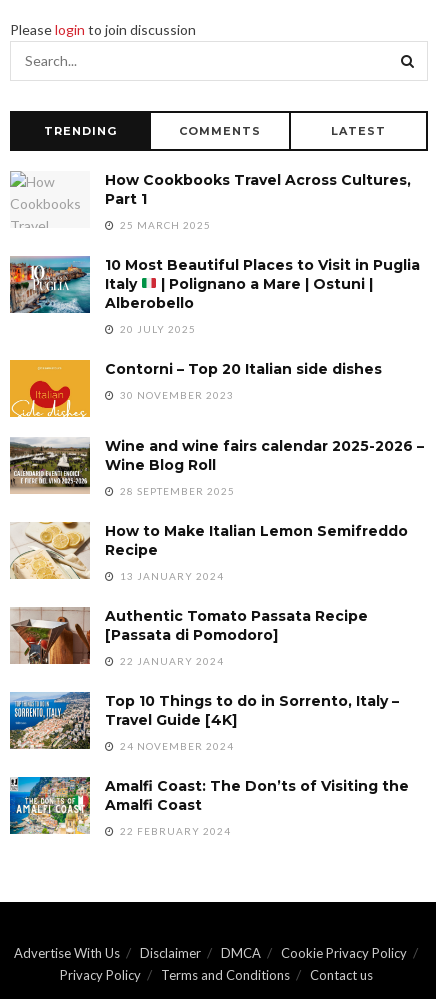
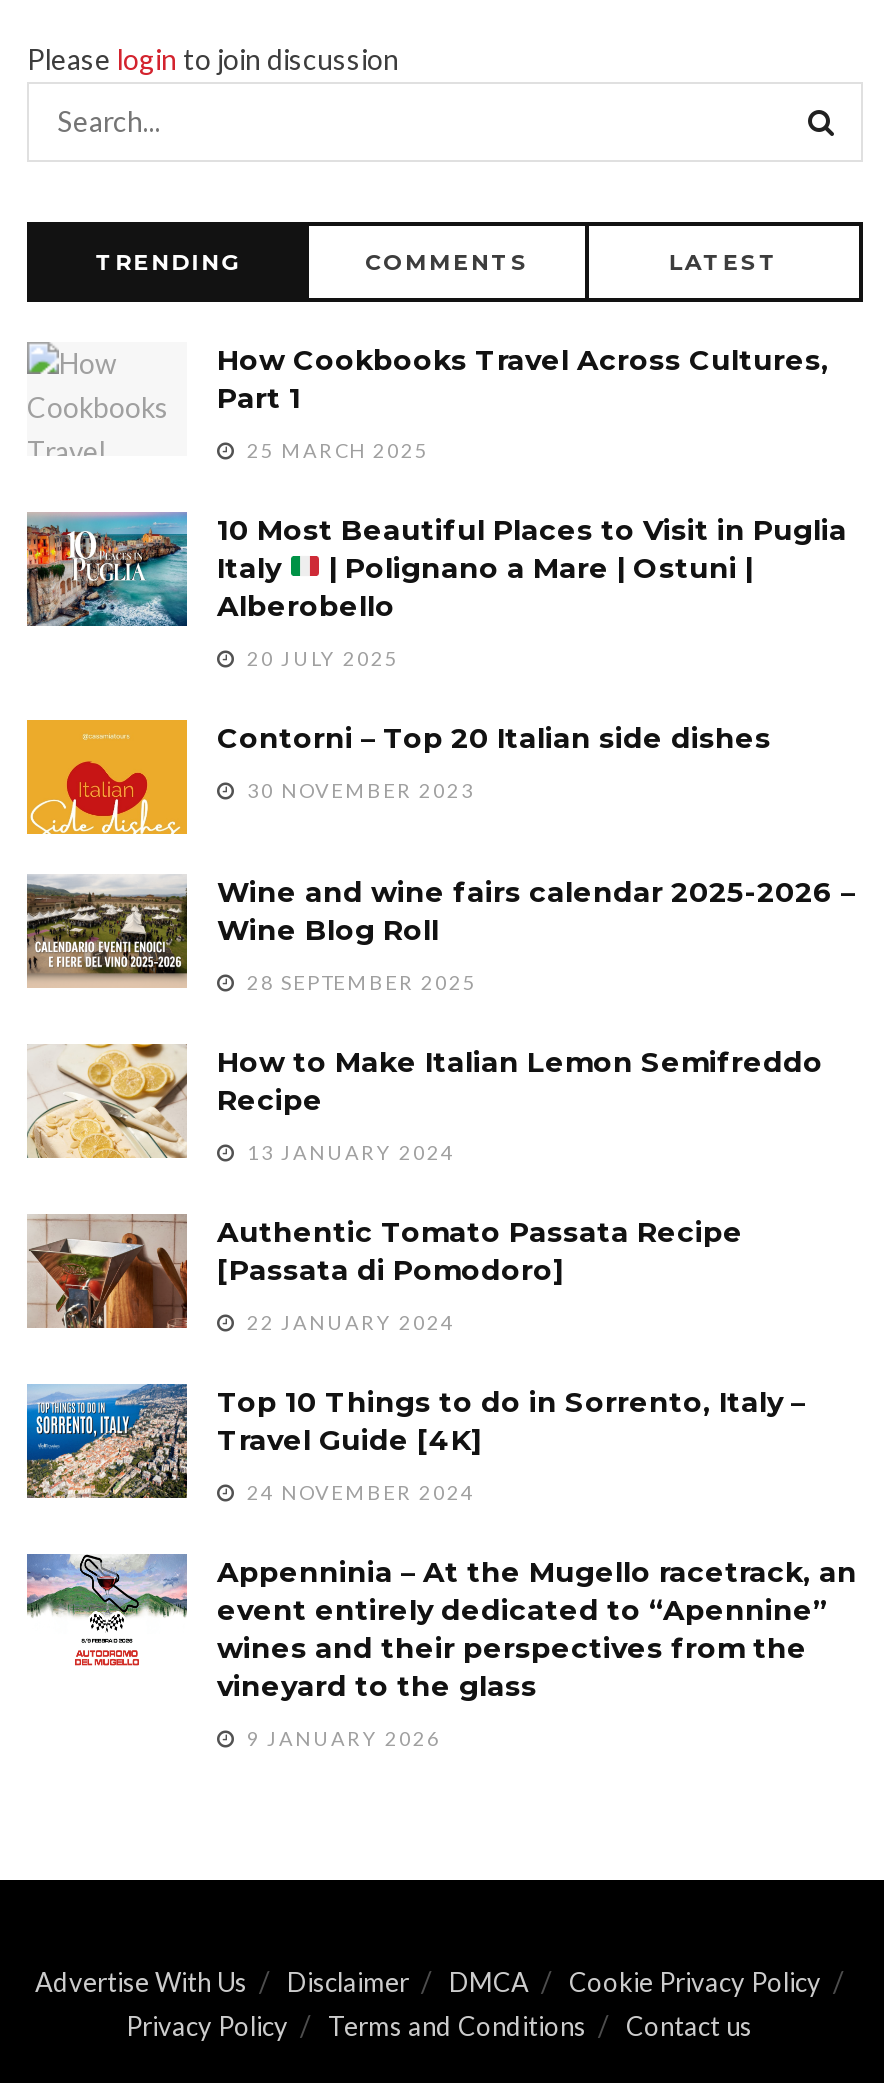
- [image]
- Amalfi Coast: The Don’ts of Visiting the
- Amalfi Coast
+ [image]
+ Appenninia – At the Mugello racetrack, an
+ event entirely dedicated to “Apennine”
+ wines and their perspectives from the
+ vineyard to the glass

- 22 FEBRUARY 2024
+ 9 JANUARY 2026
